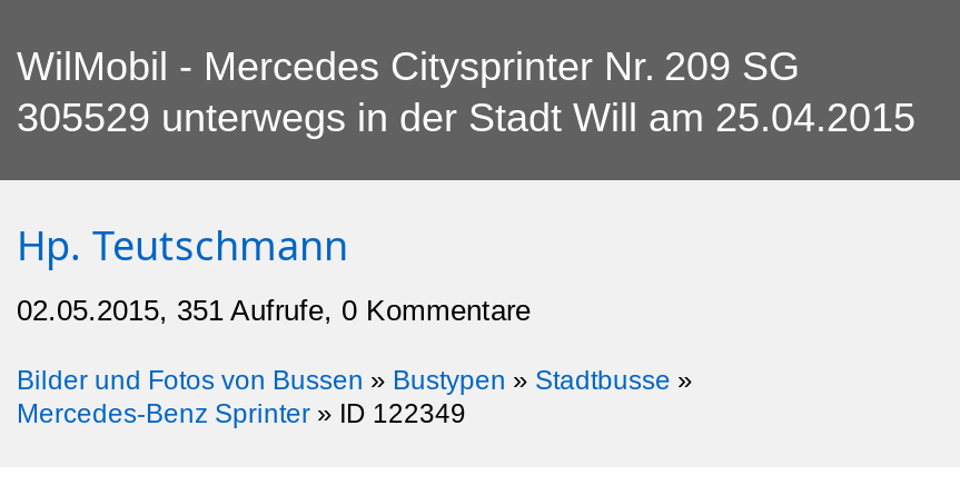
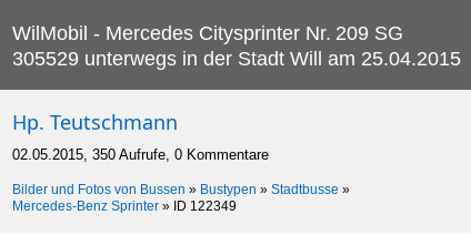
- 02.05.2015, 351 Aufrufe, 0 Kommentare
+ 02.05.2015, 350 Aufrufe, 0 Kommentare
